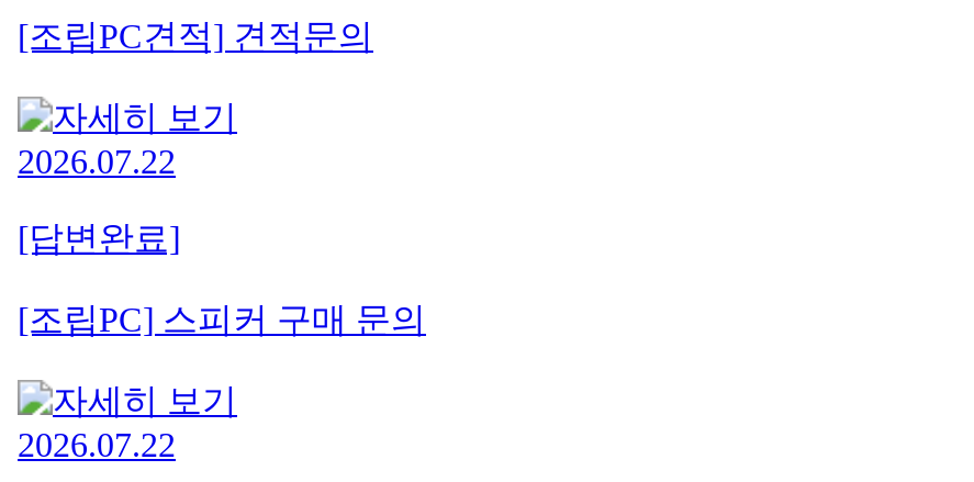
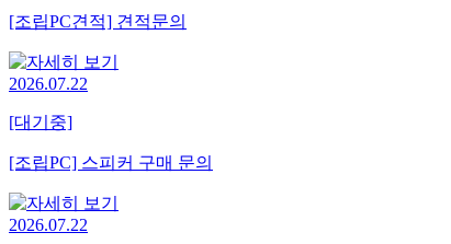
- [답변완료]
+ [대기중]
